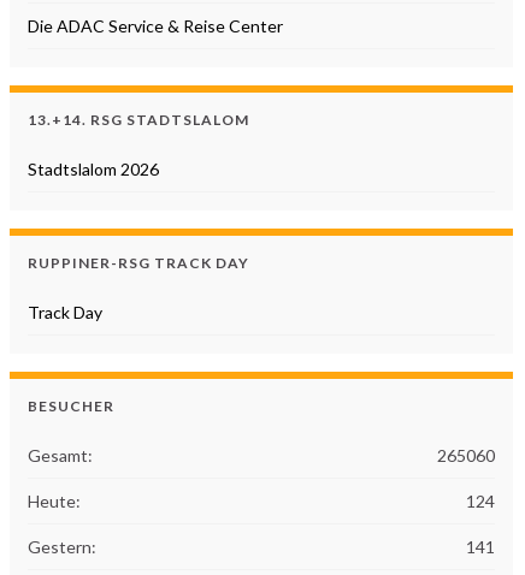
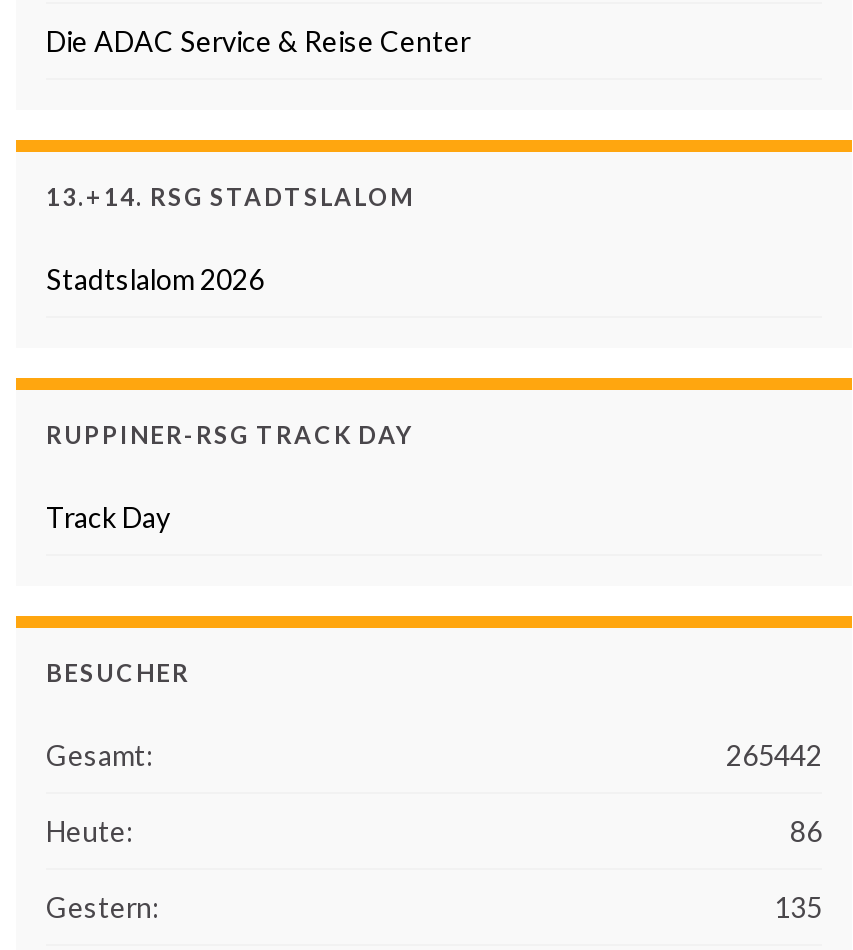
- 265060
+ 265442

- 124
+ 86

- 141
+ 135
